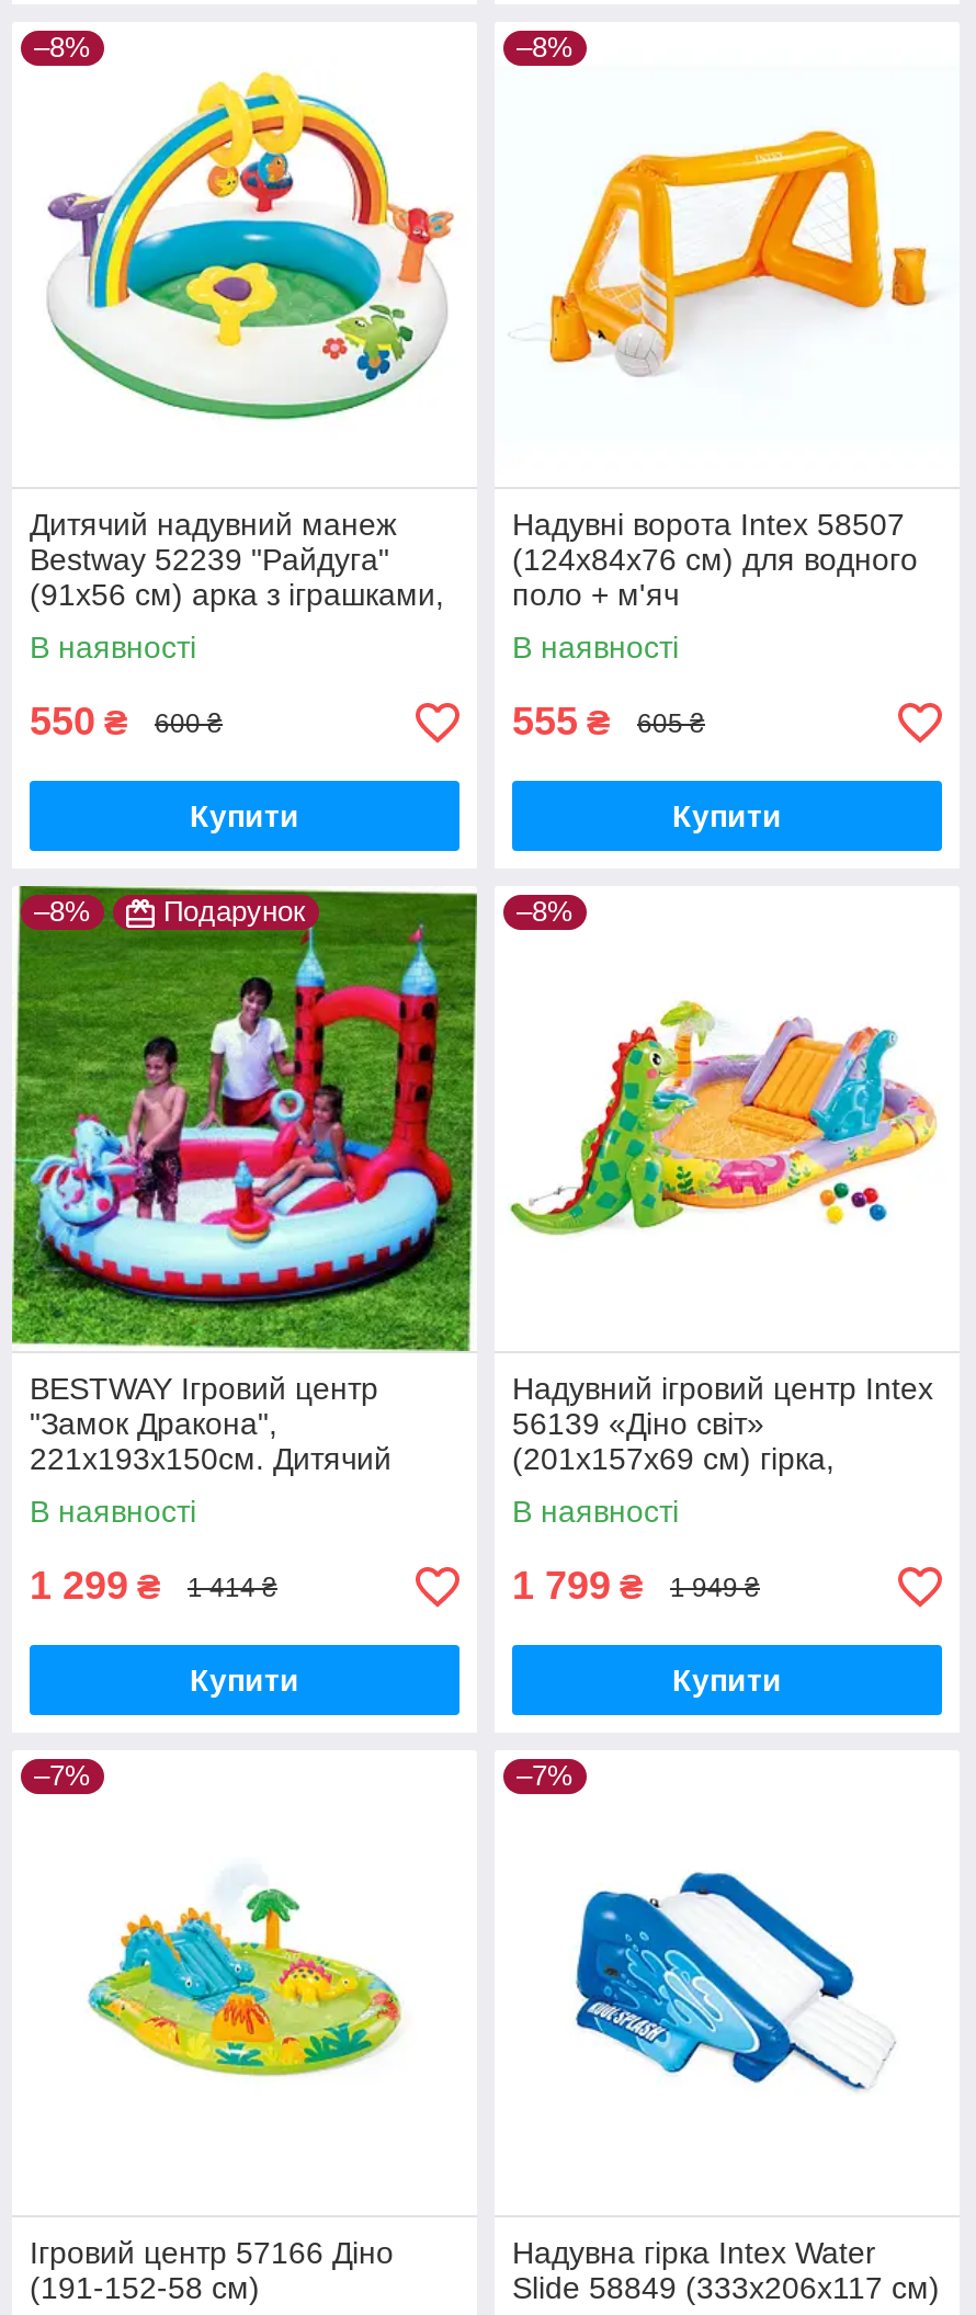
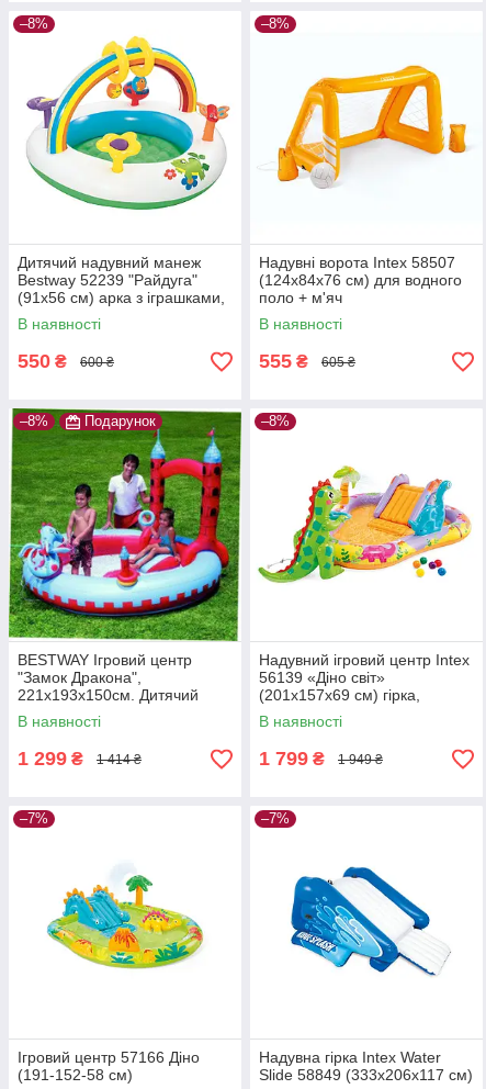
- Купити

- Купити

- Купити

- Купити
